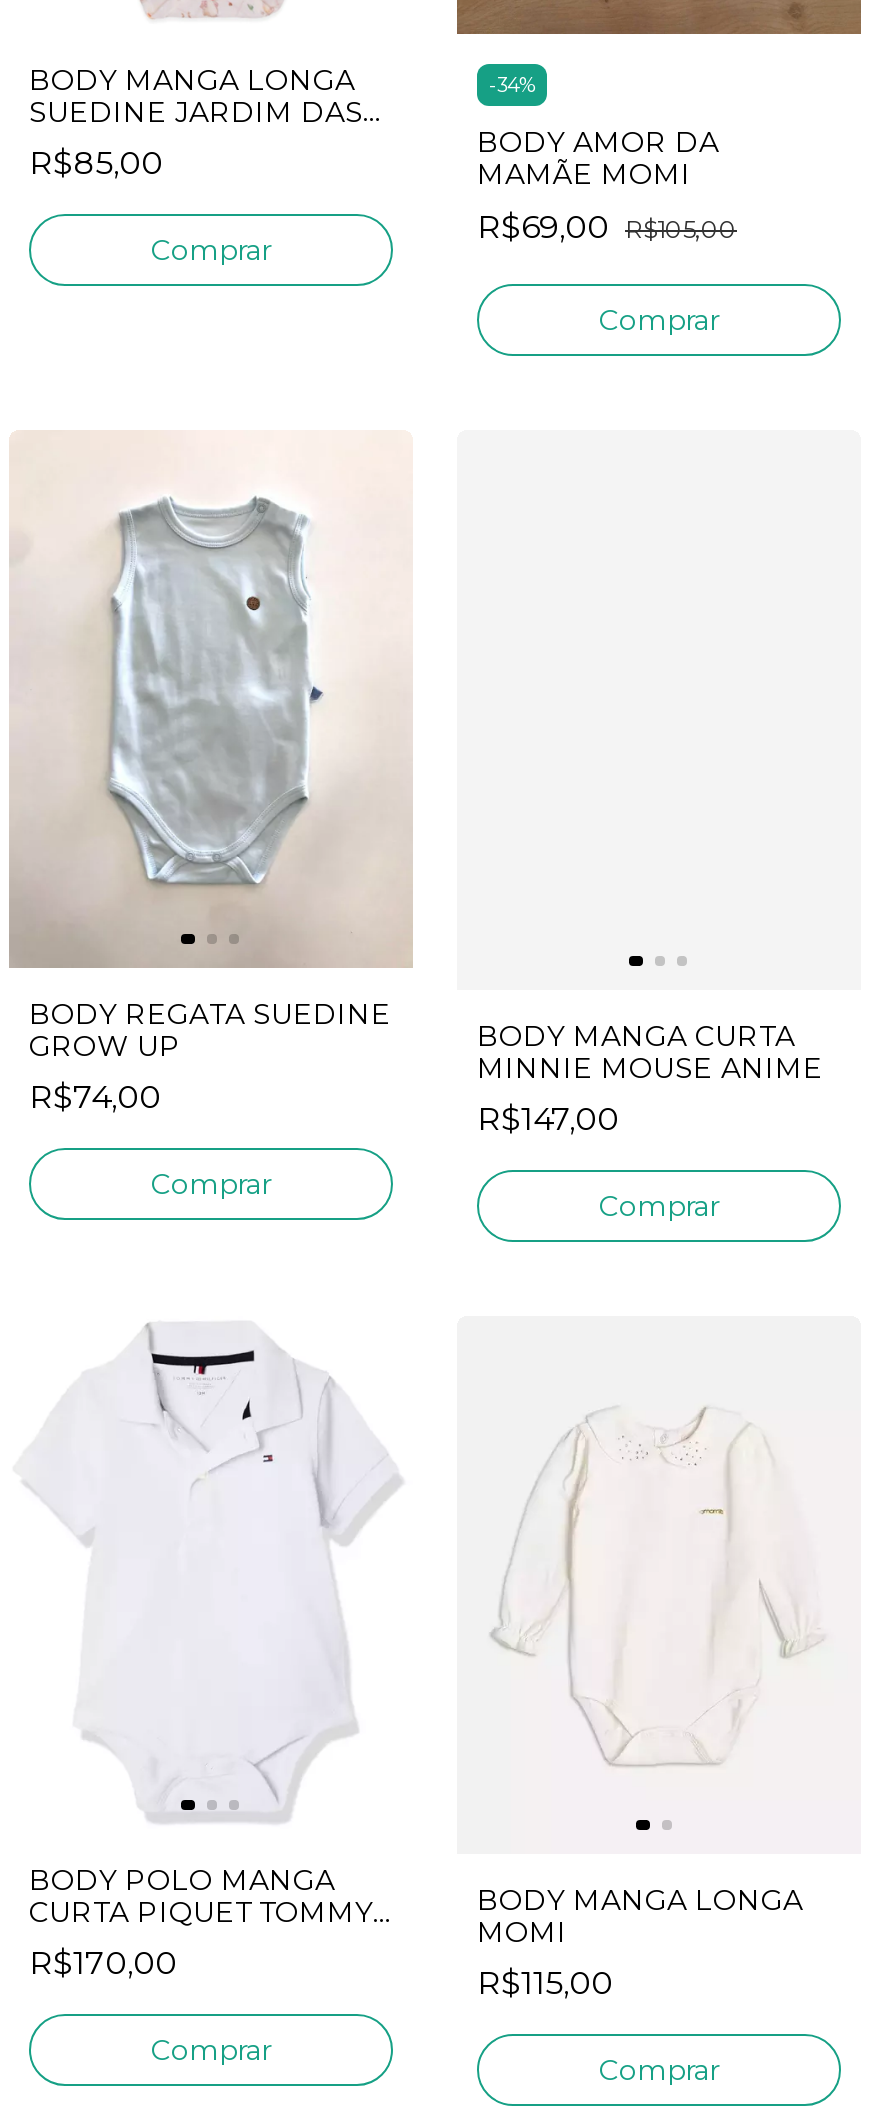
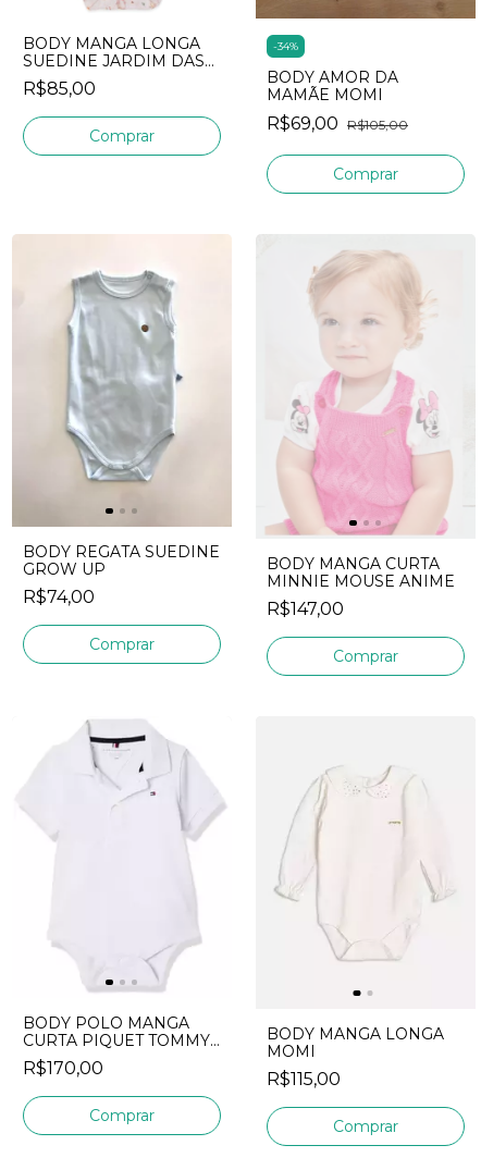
+ [image]
